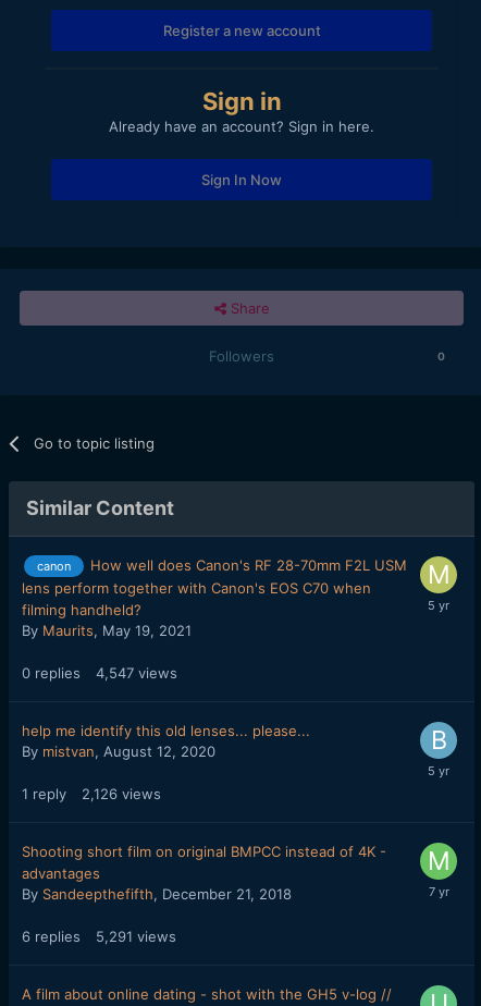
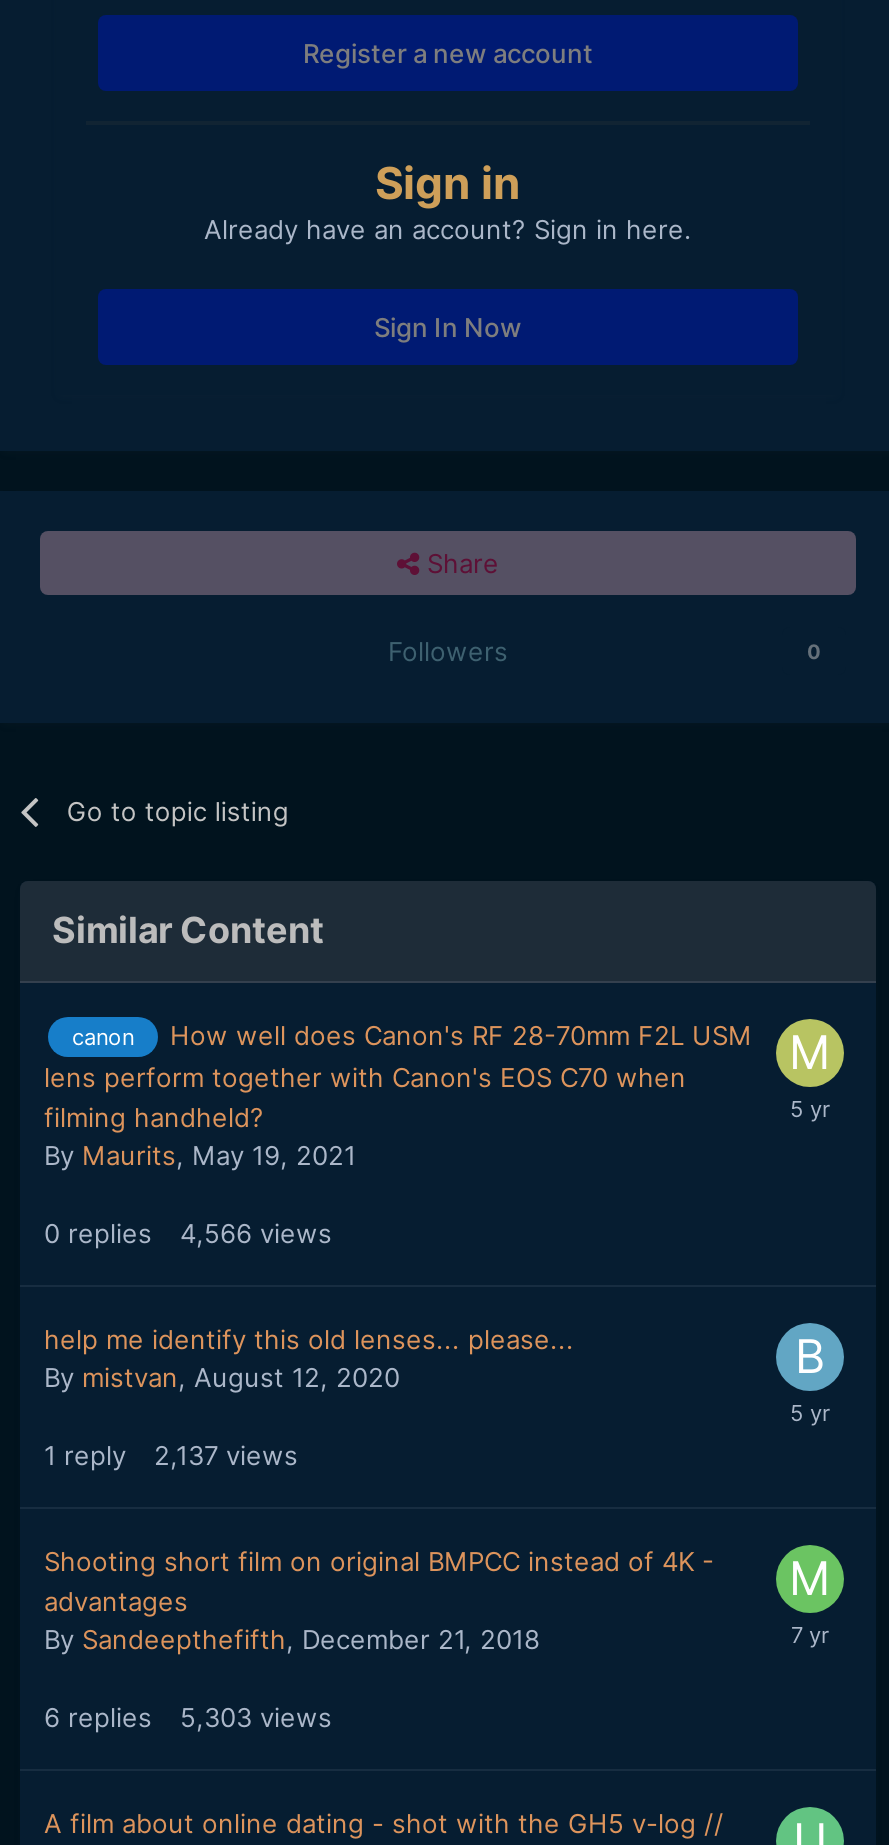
- 0 replies 4,547 views
+ 0 replies 4,566 views

- 1 reply 2,126 views
+ 1 reply 2,137 views

- 6 replies 5,291 views
+ 6 replies 5,303 views
